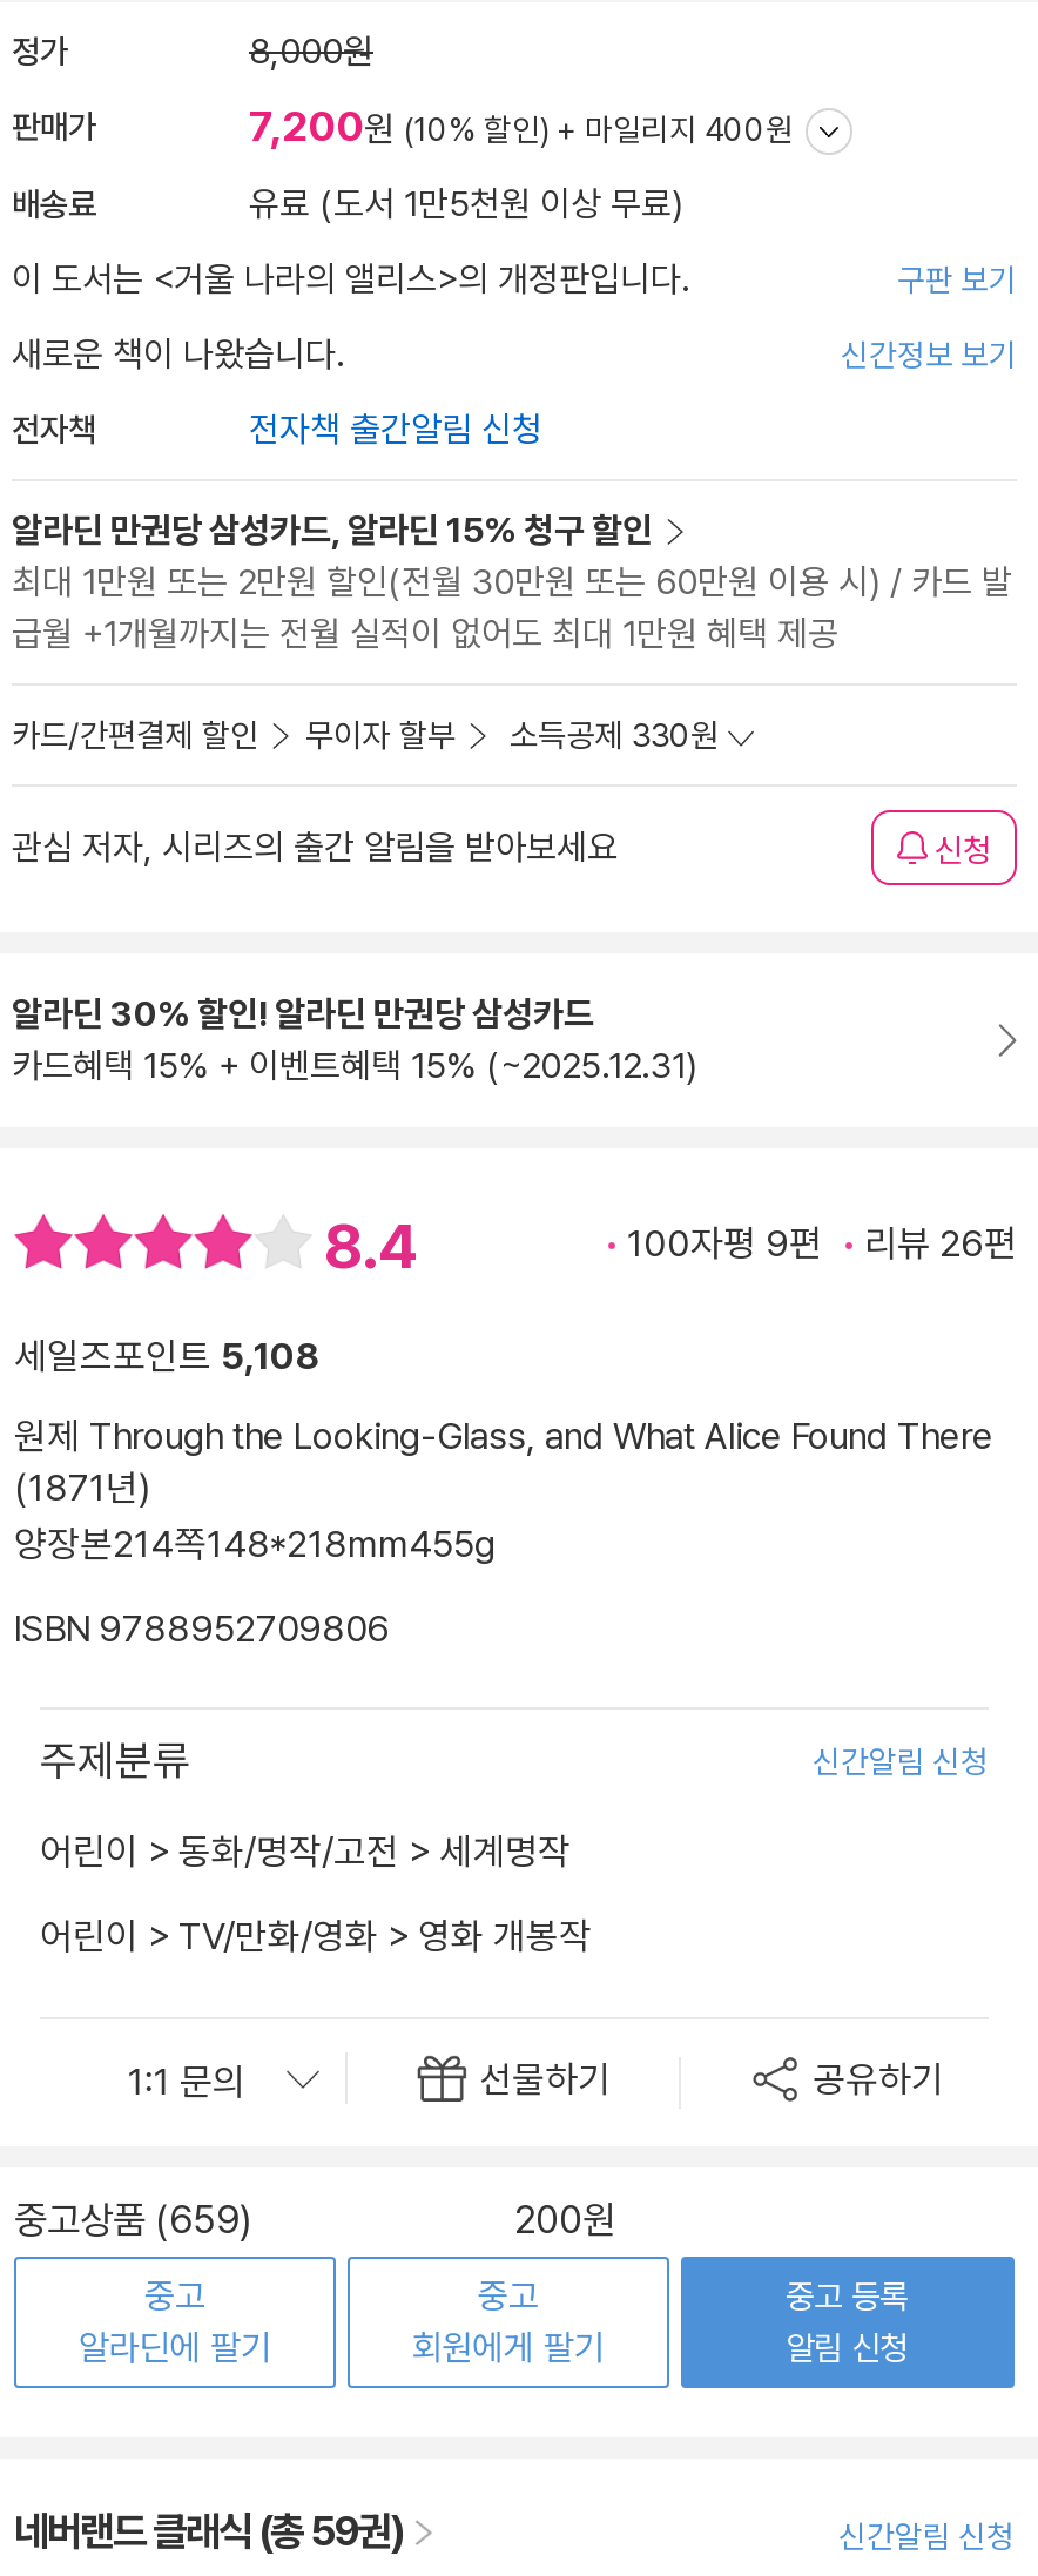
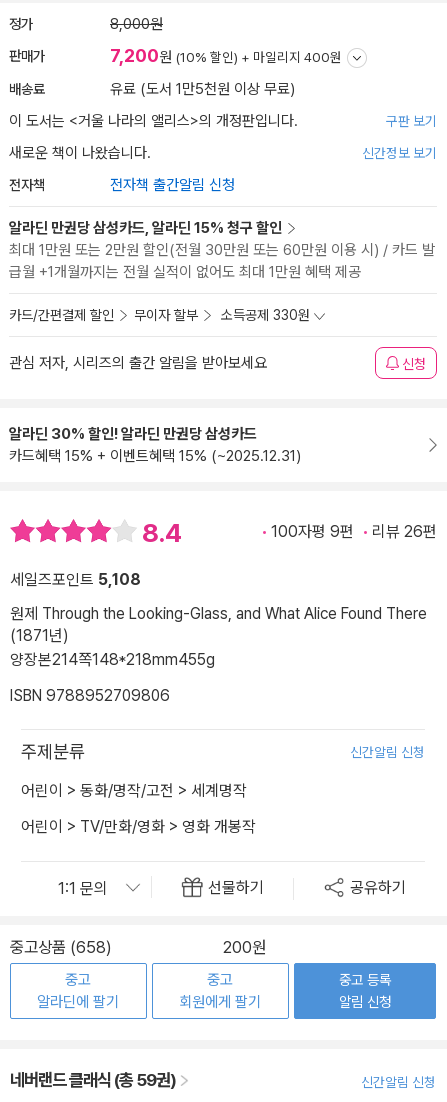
- 중고상품 (659)
+ 중고상품 (658)
